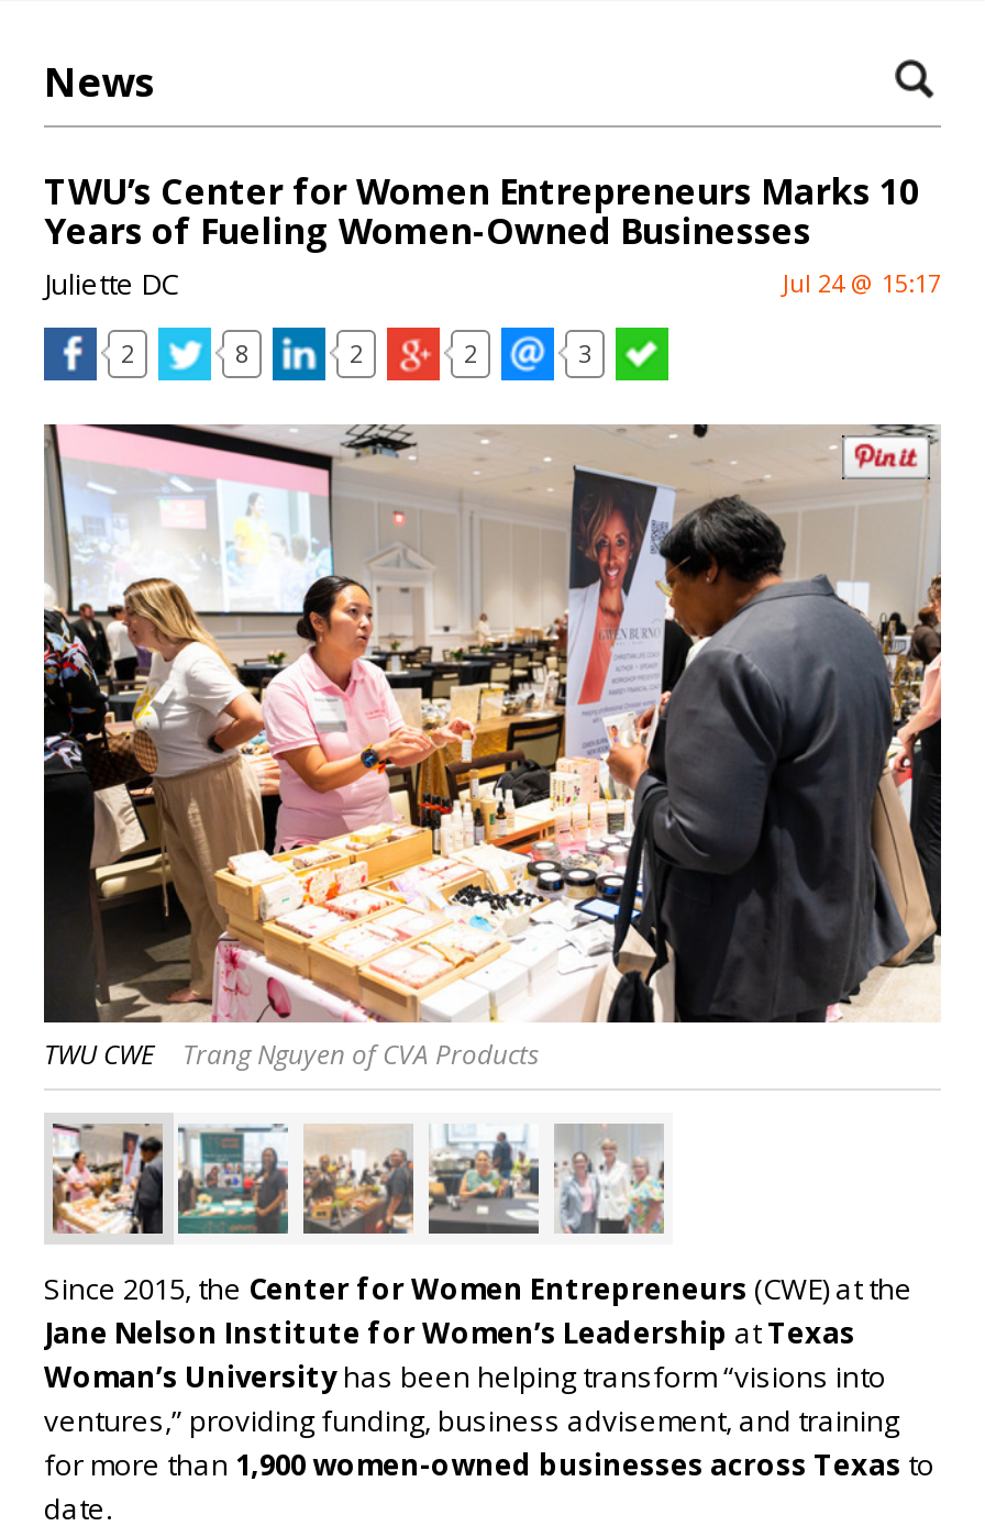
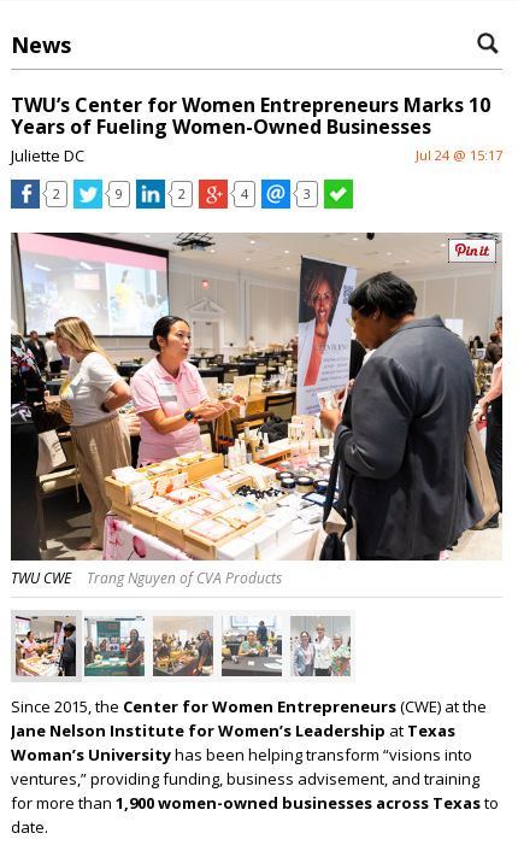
- 8
+ 9

- 2
+ 4
